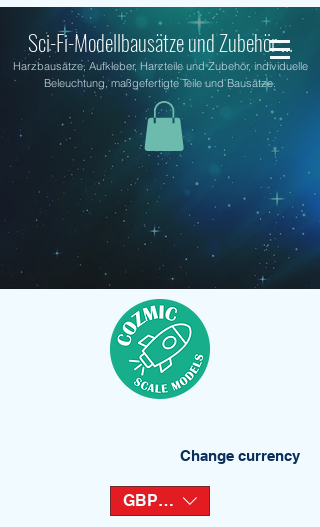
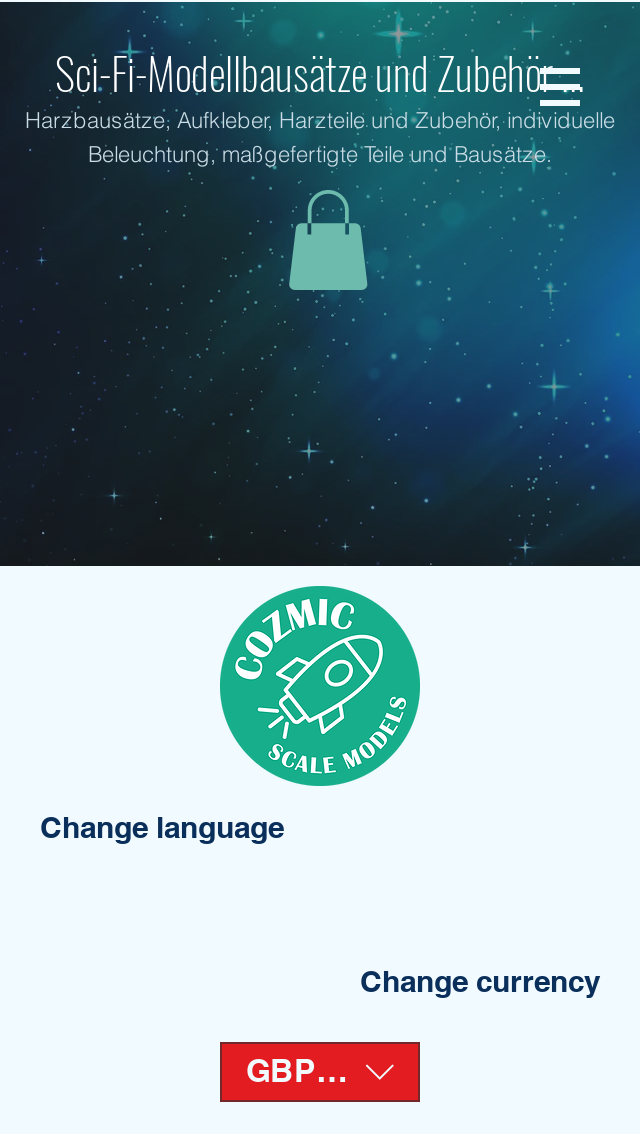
+ Change language
